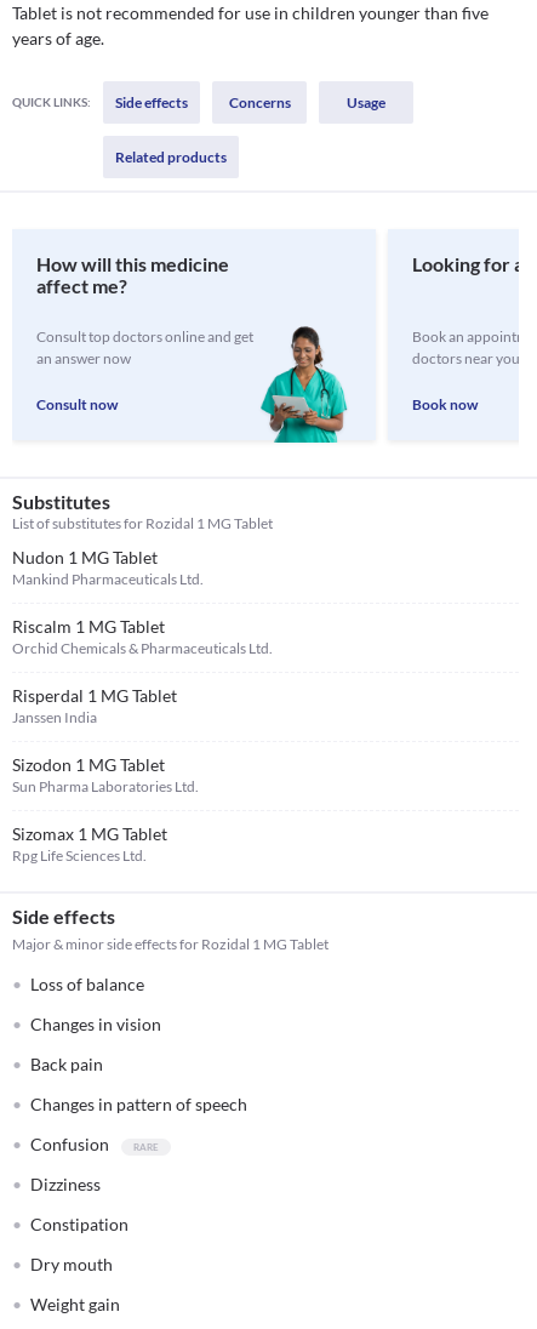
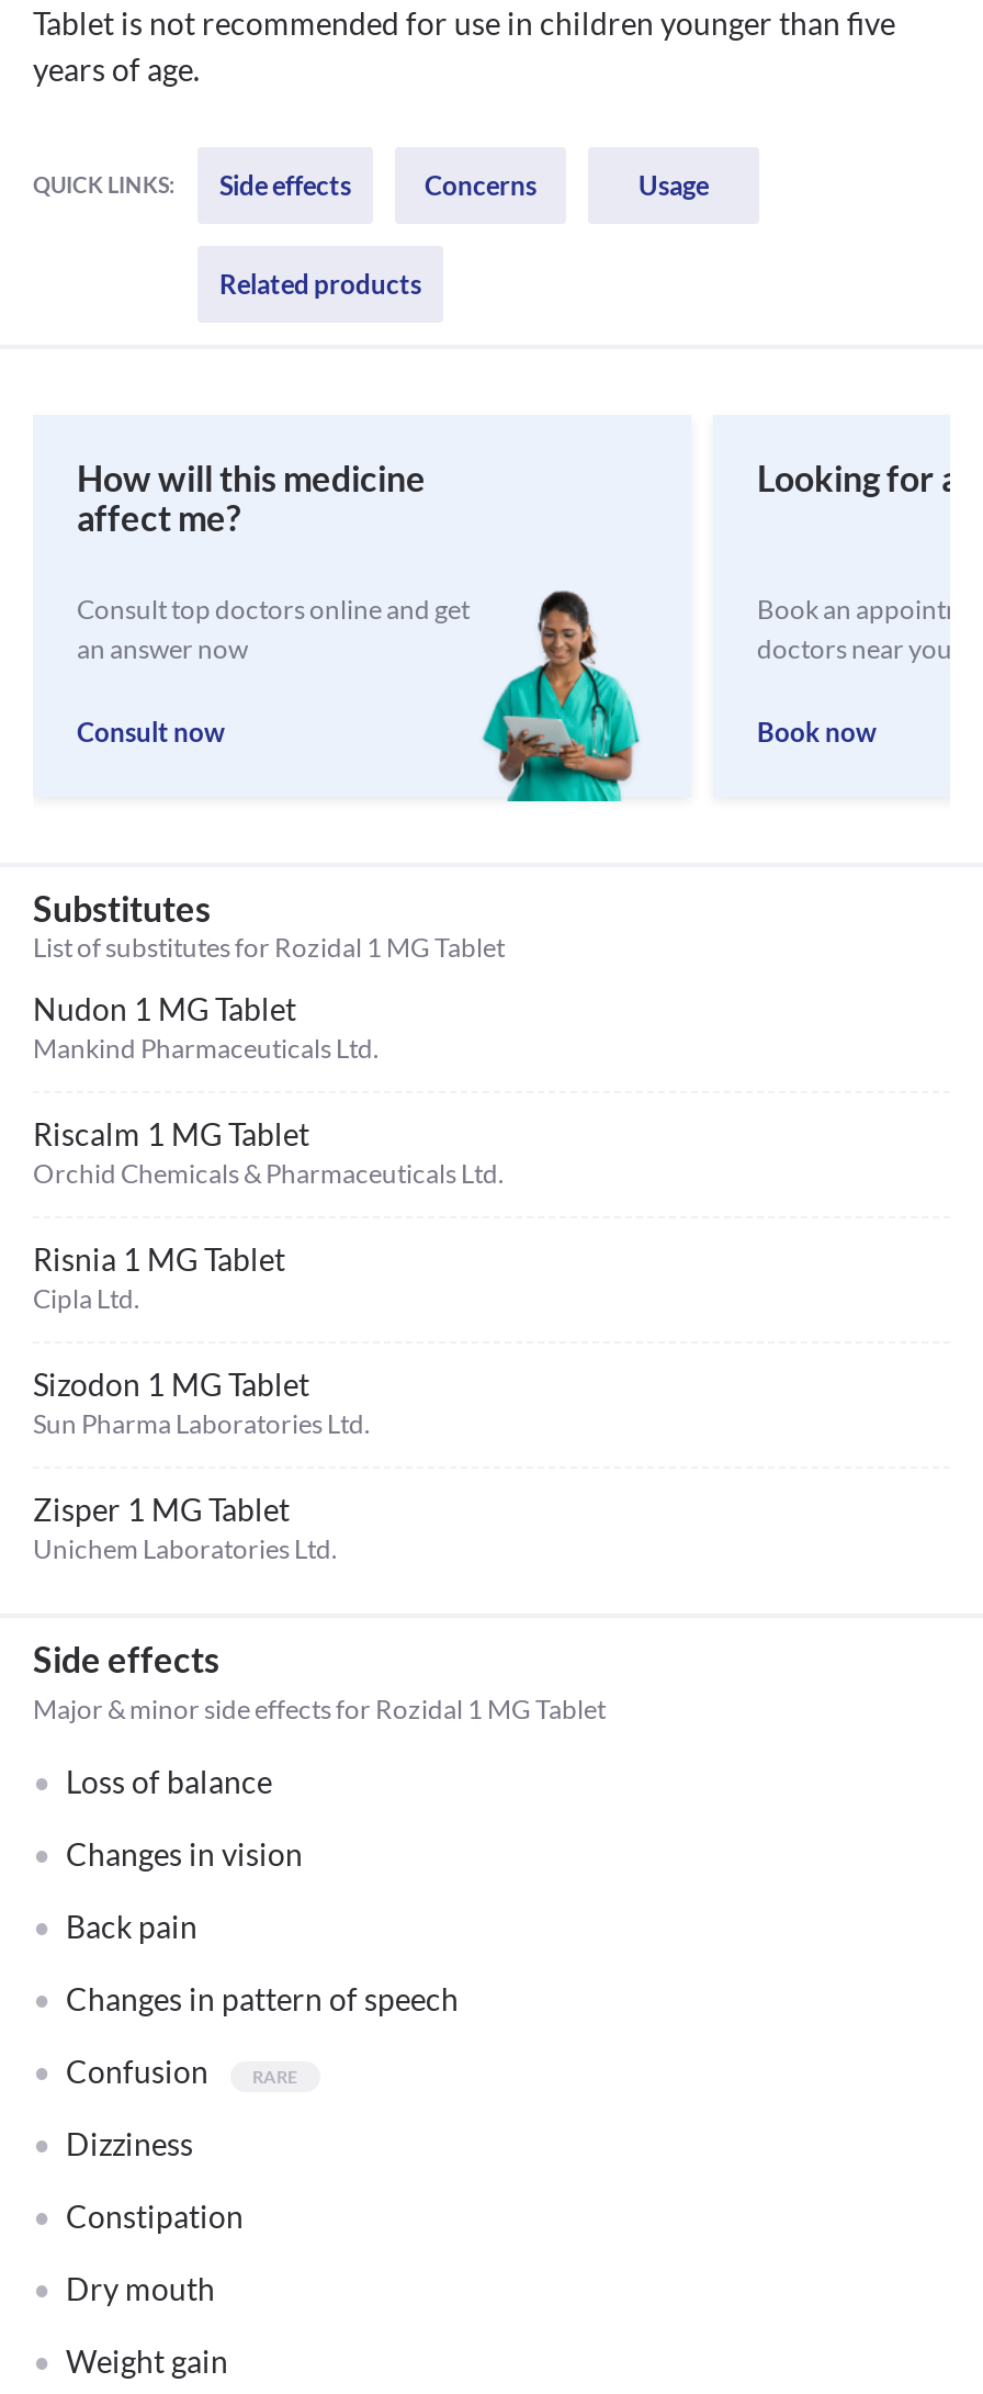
- Risperdal 1 MG Tablet
- Janssen India
+ Risnia 1 MG Tablet
+ Cipla Ltd.

- Sizomax 1 MG Tablet
- Rpg Life Sciences Ltd.
+ Zisper 1 MG Tablet
+ Unichem Laboratories Ltd.
